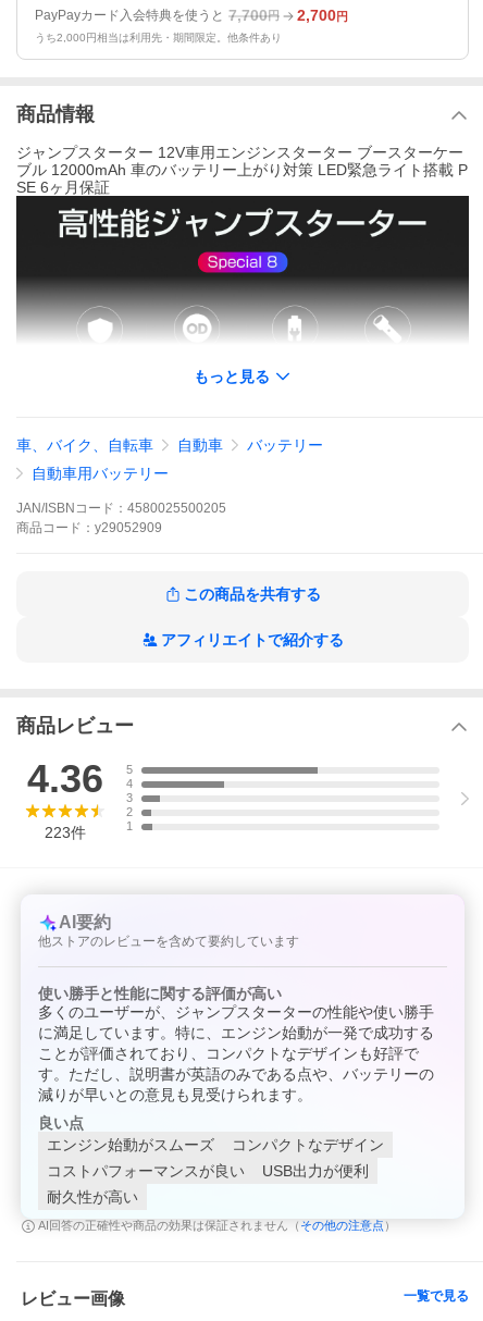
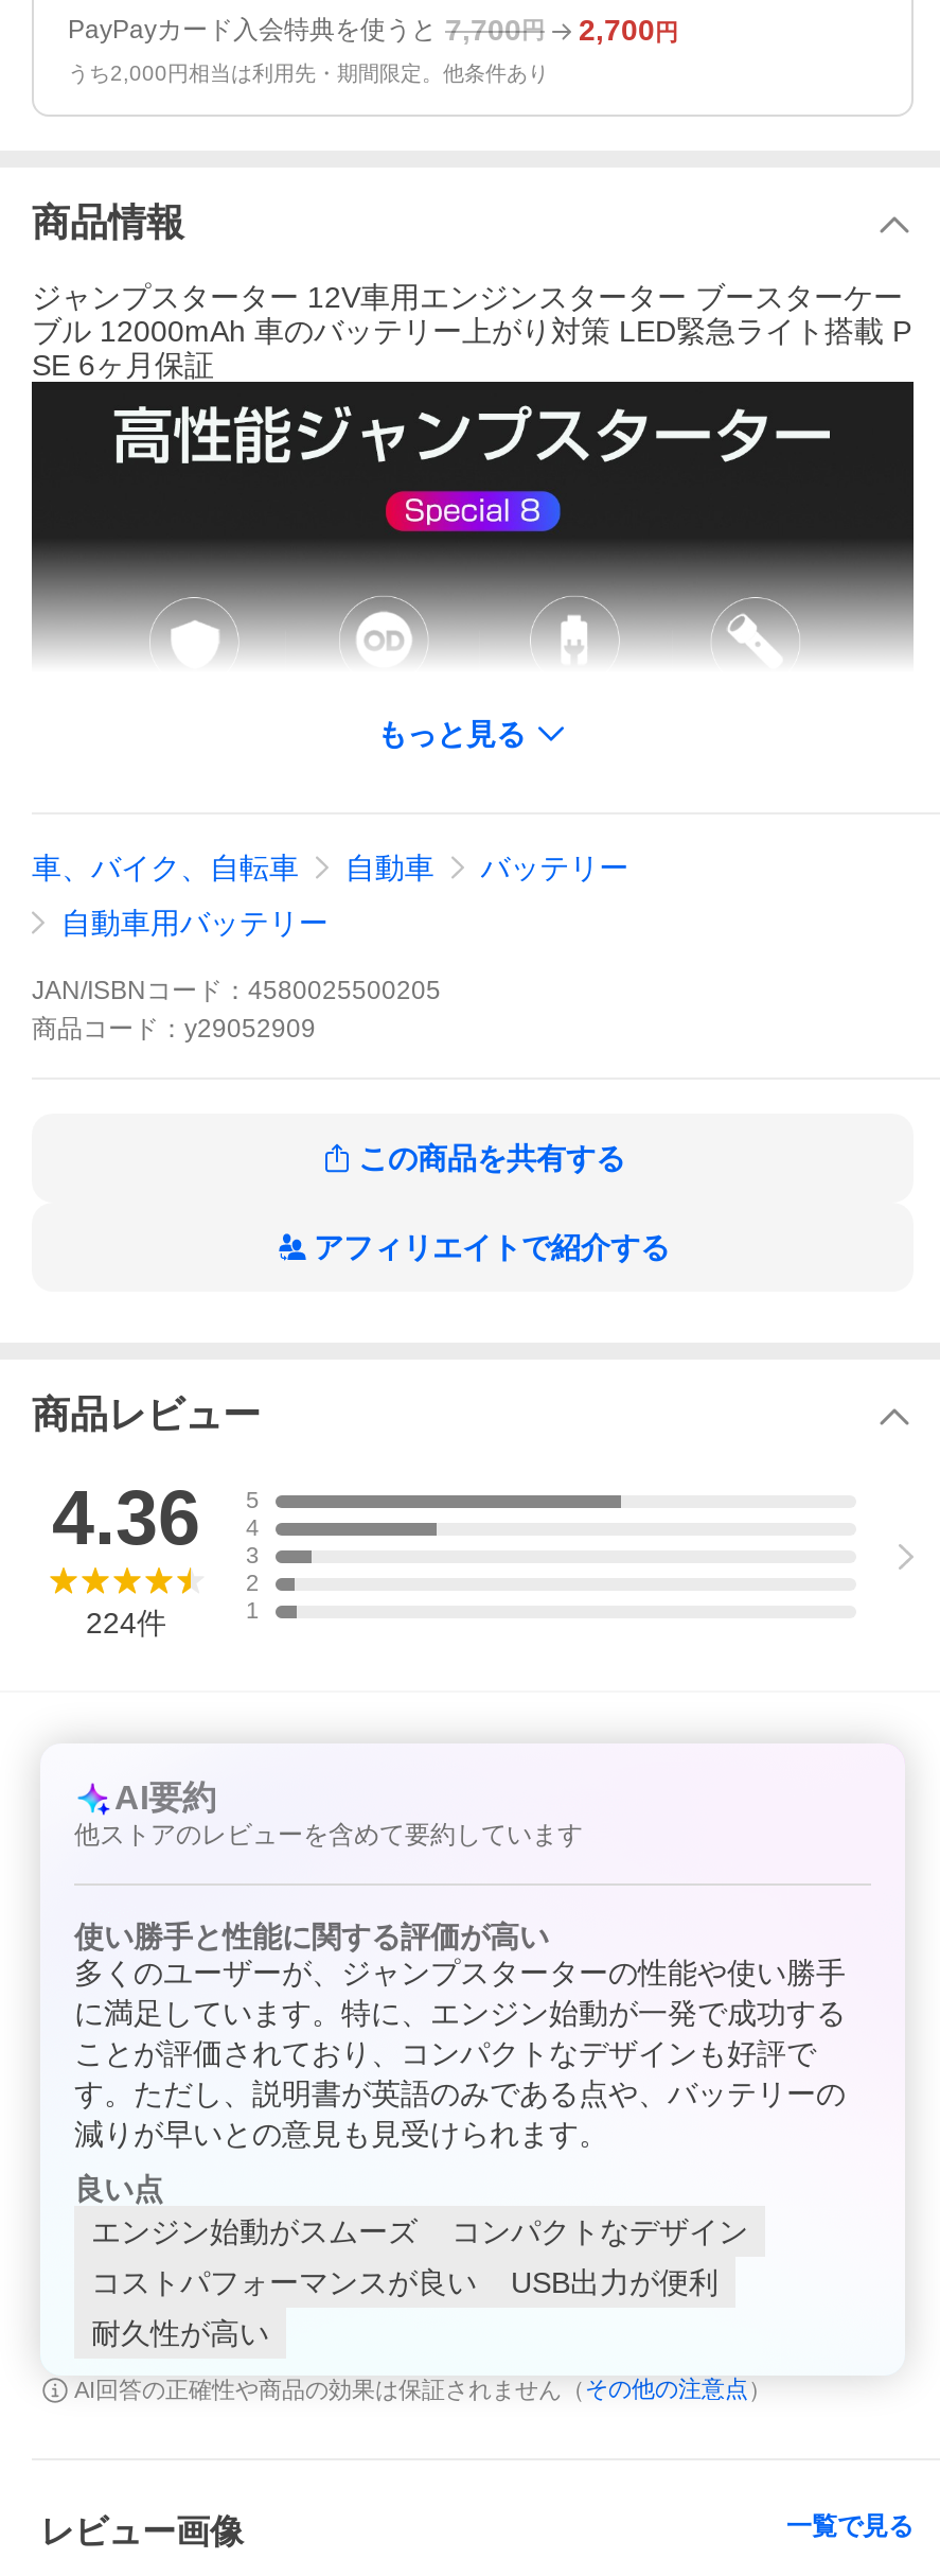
- 223件
+ 224件
